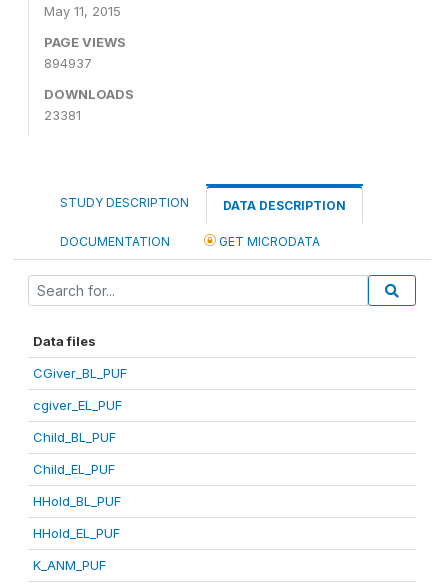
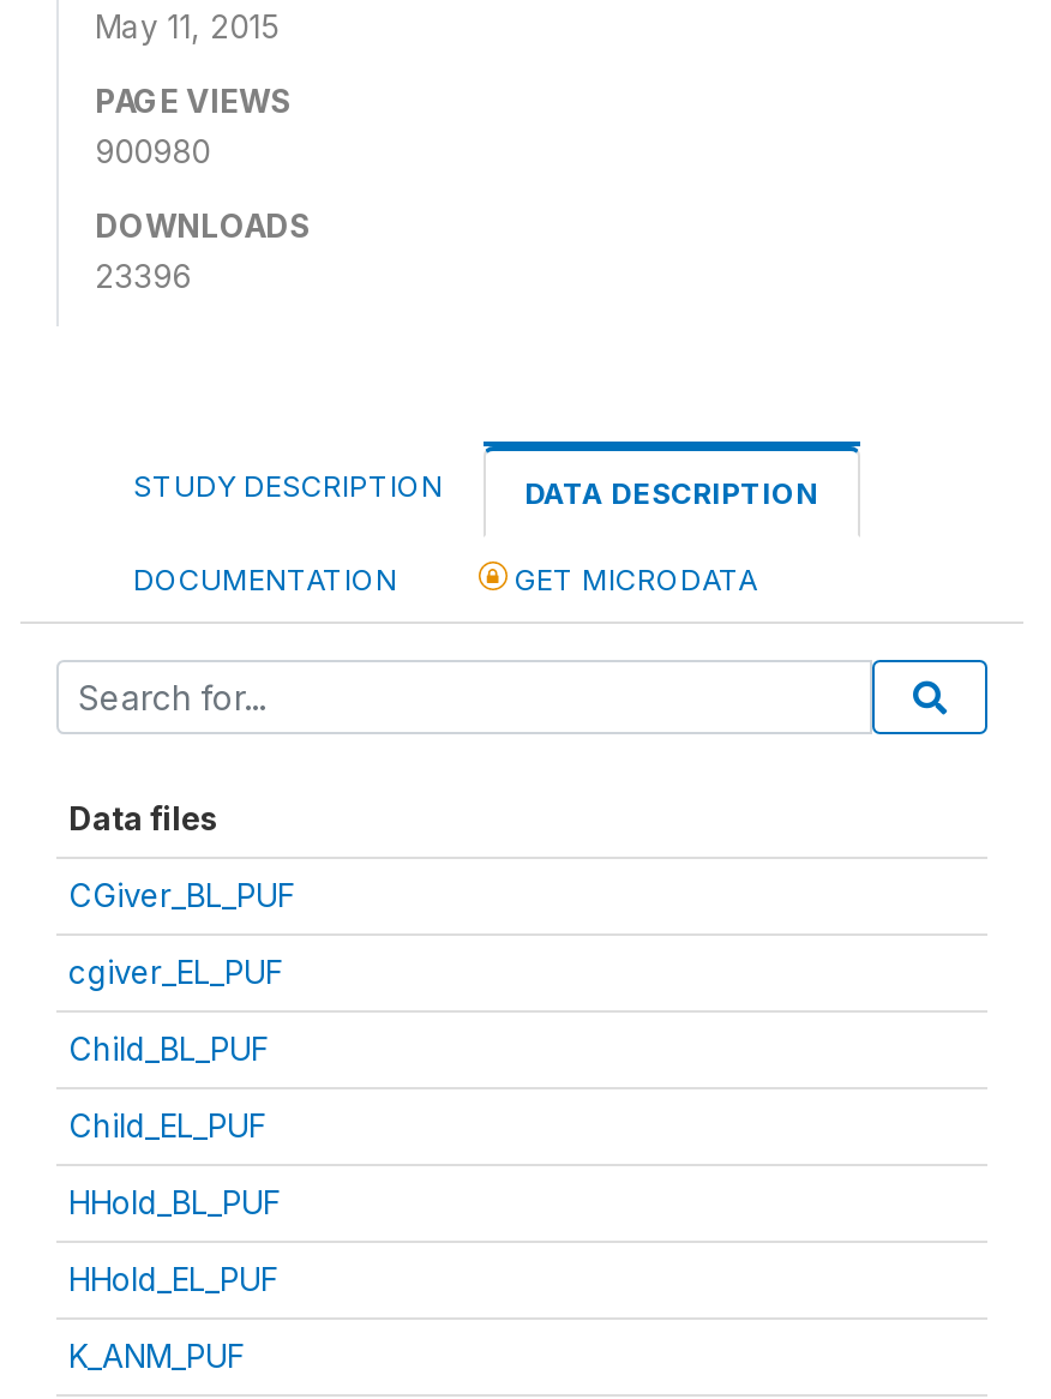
- 894937
+ 900980

- 23381
+ 23396
